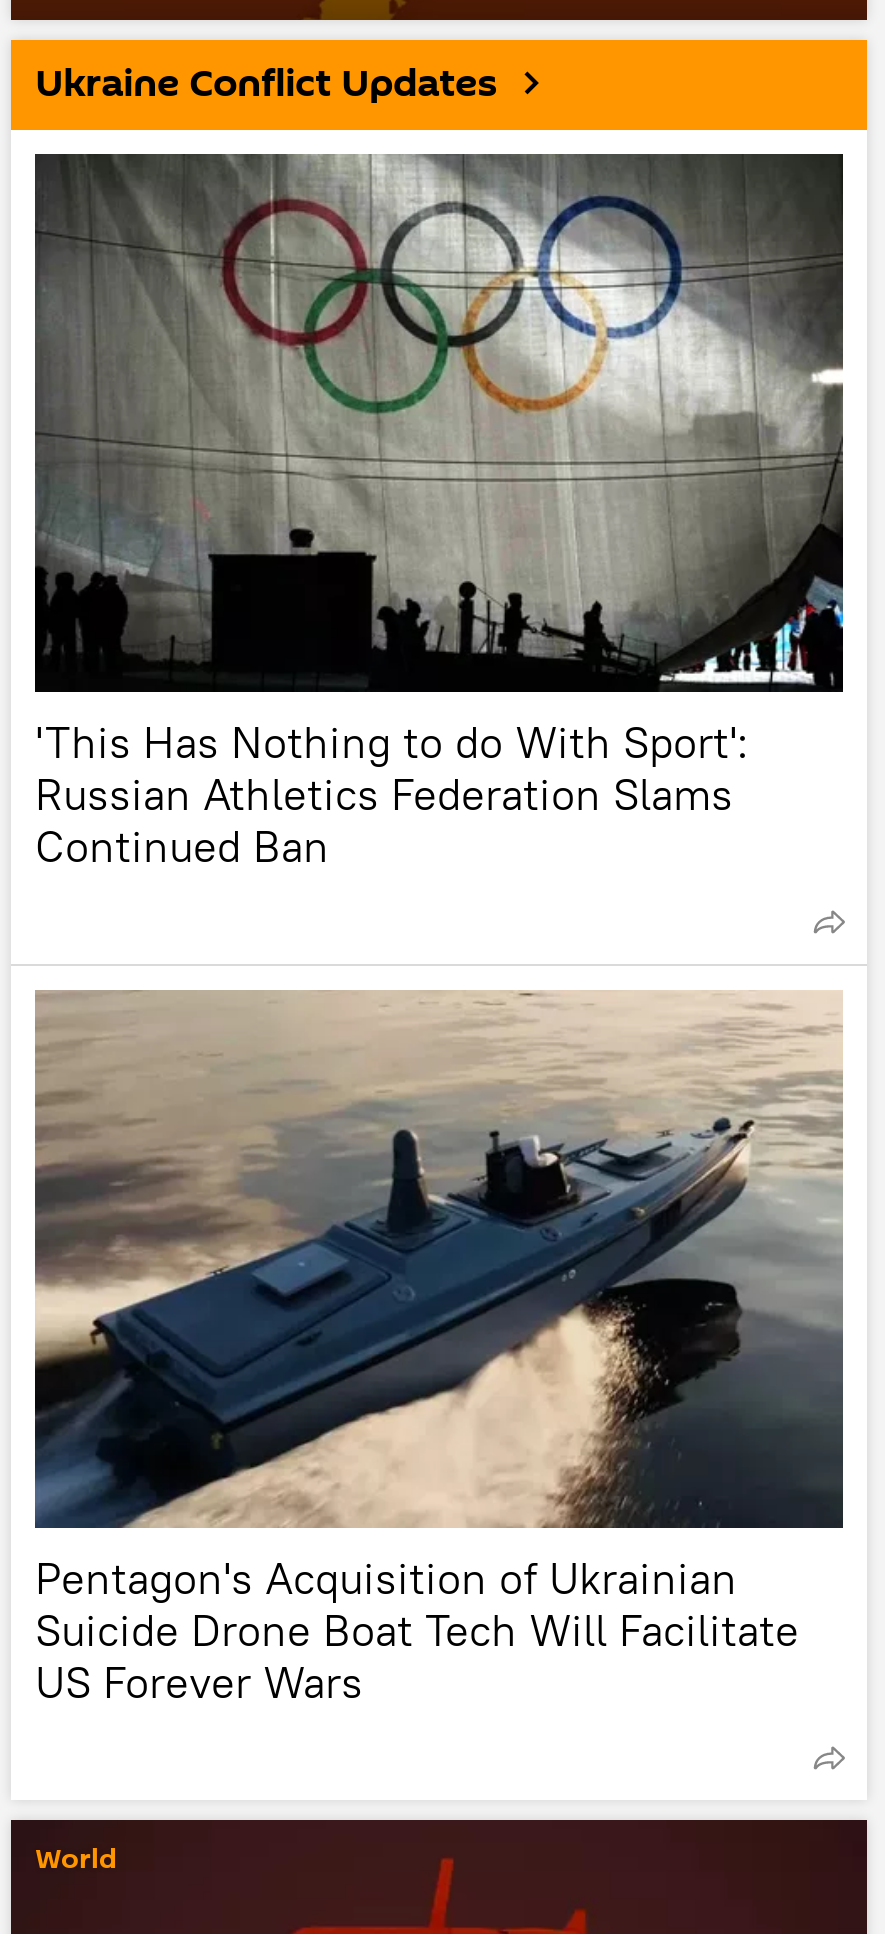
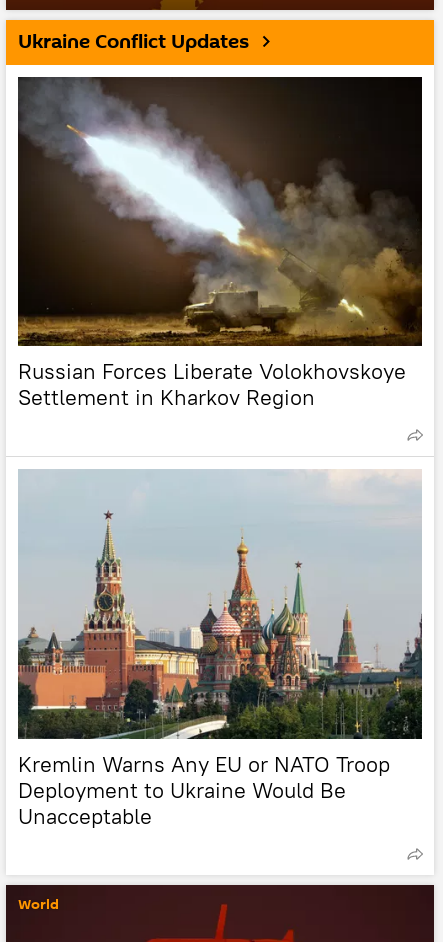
- [image]
- 'This Has Nothing to do With Sport':
- Russian Athletics Federation Slams
- Continued Ban
+ [image]
+ Russian Forces Liberate Volokhovskoye
+ Settlement in Kharkov Region

- [image]
- Pentagon's Acquisition of Ukrainian
- Suicide Drone Boat Tech Will Facilitate
- US Forever Wars
+ [image]
+ Kremlin Warns Any EU or NATO Troop
+ Deployment to Ukraine Would Be
+ Unacceptable
